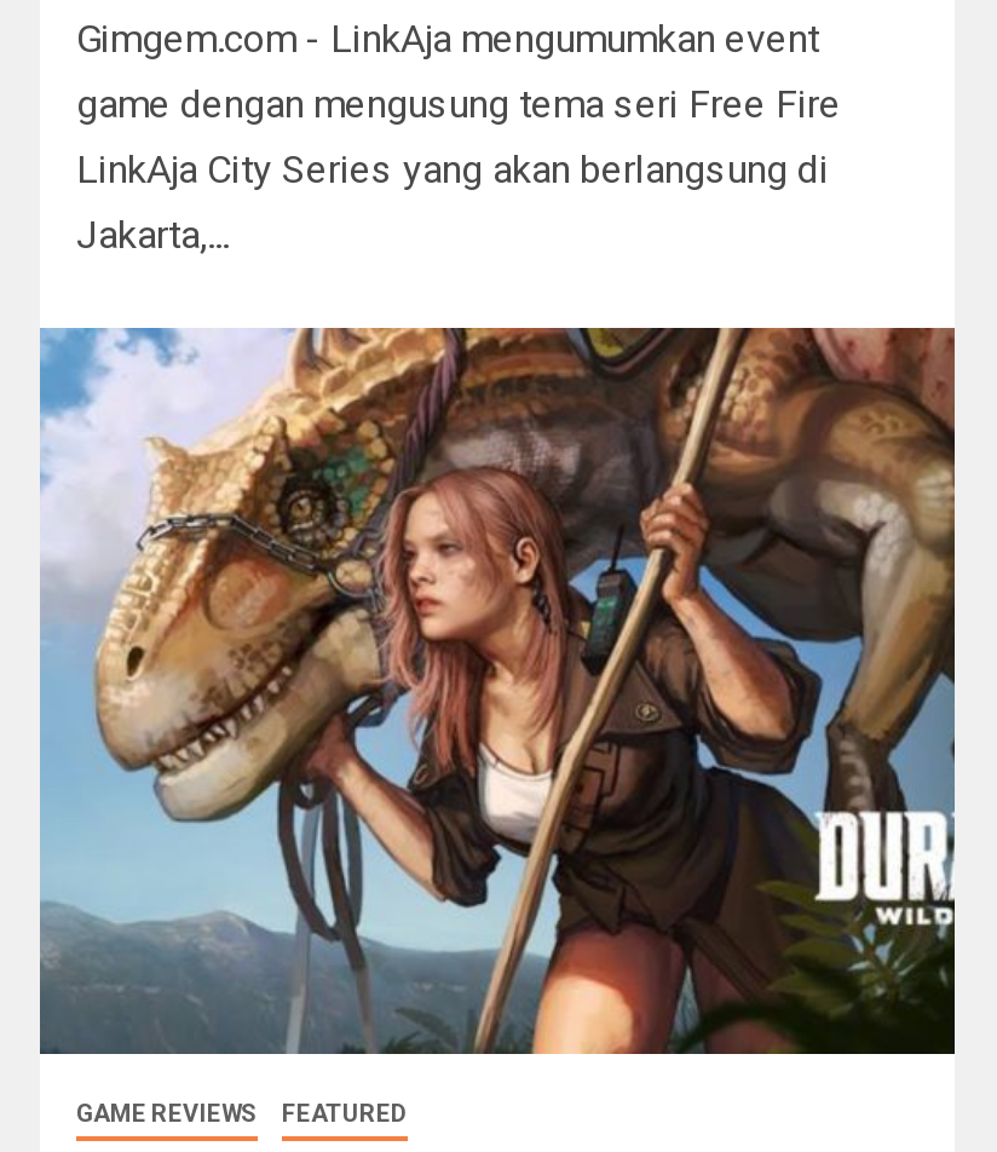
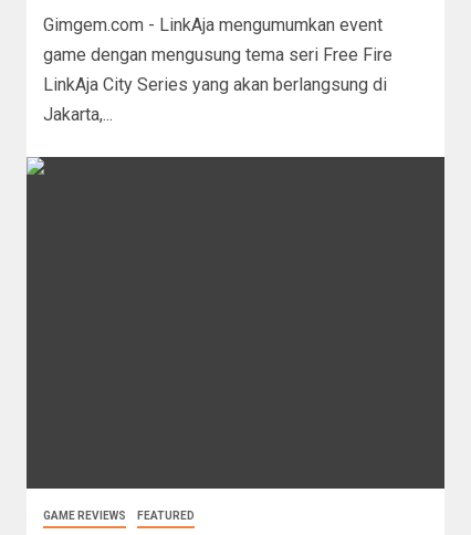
- [image]
